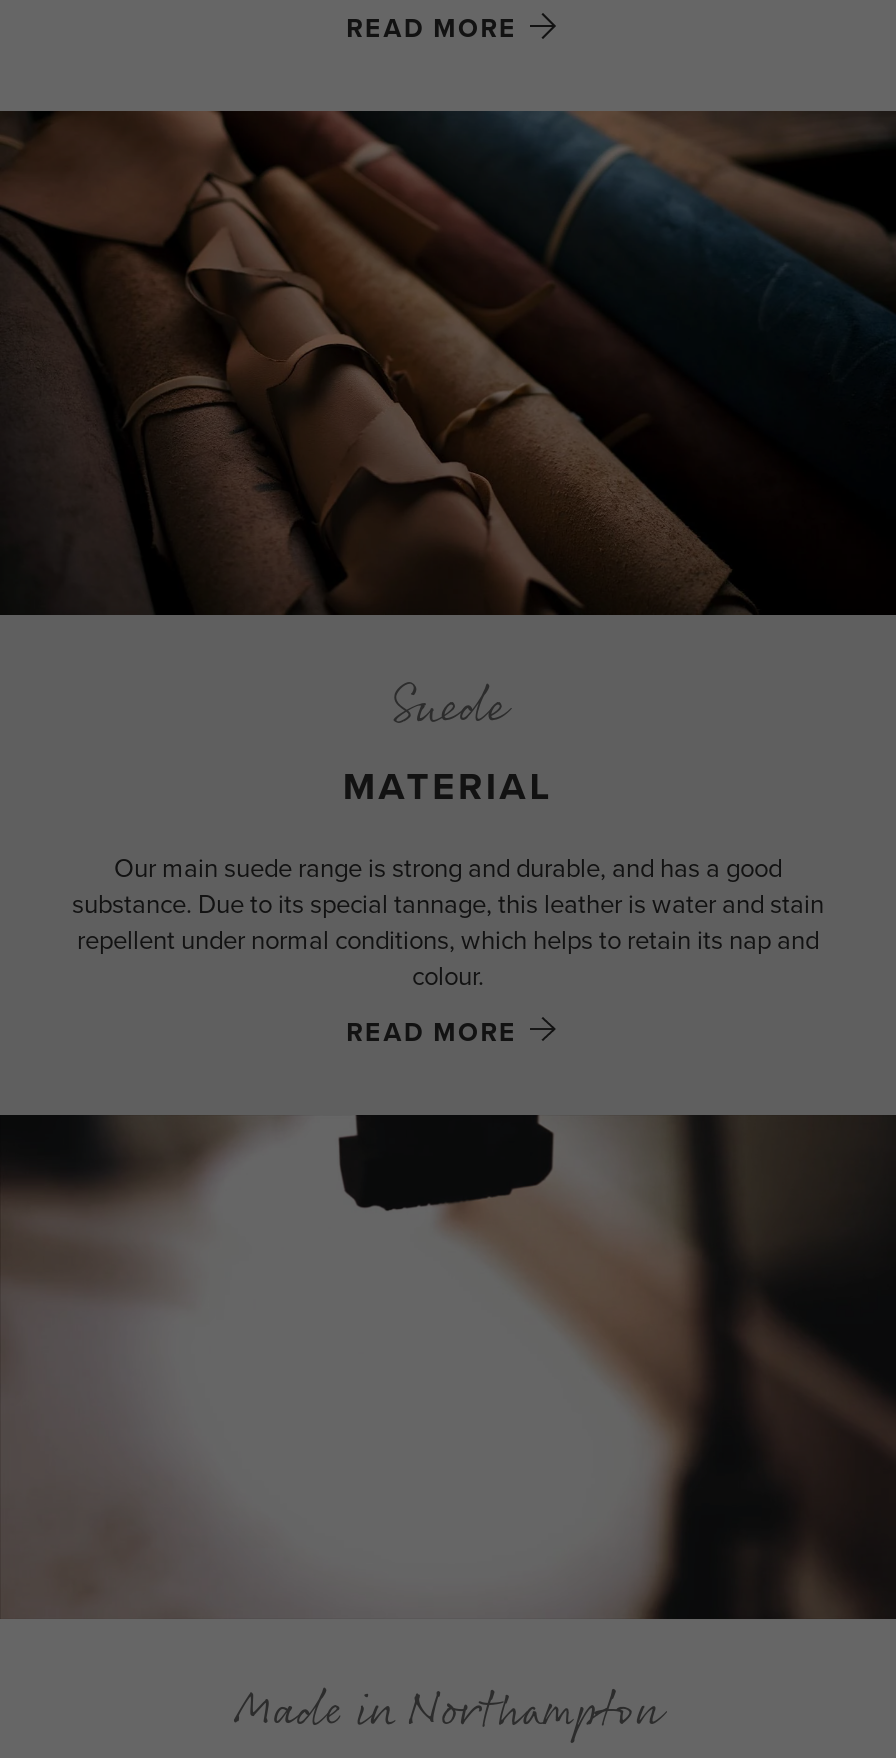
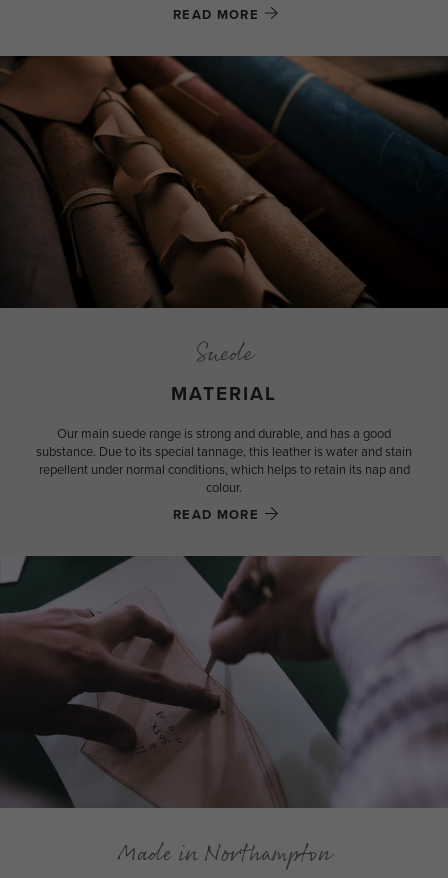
- [image]
+ [image]
